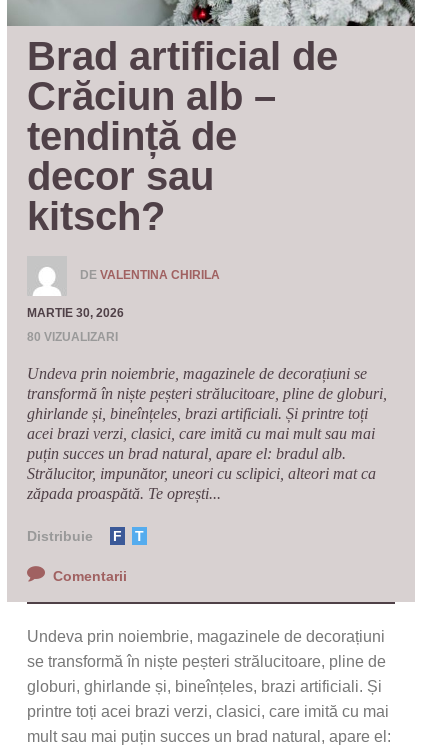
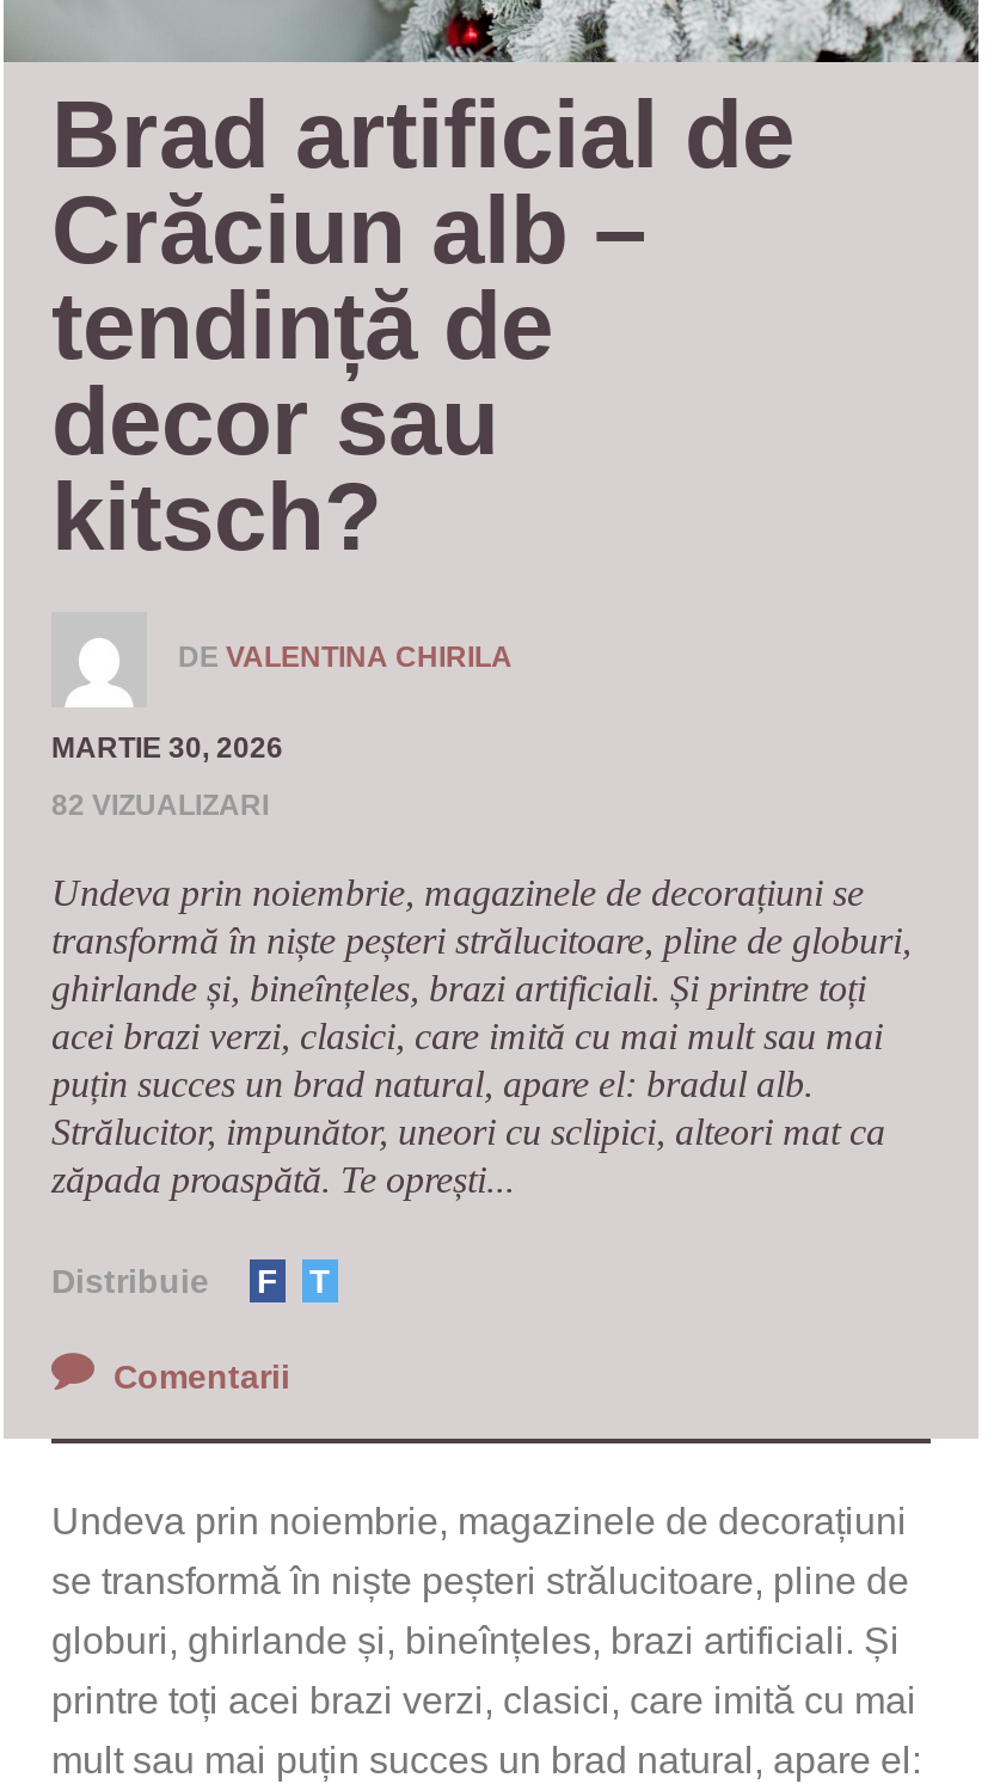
- 80 VIZUALIZARI
+ 82 VIZUALIZARI
